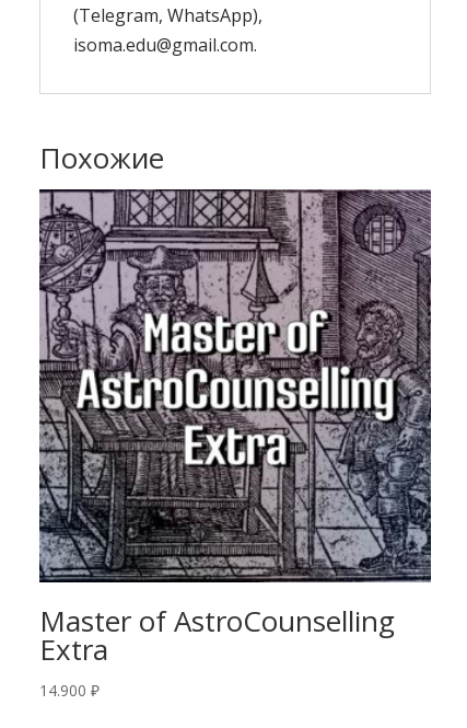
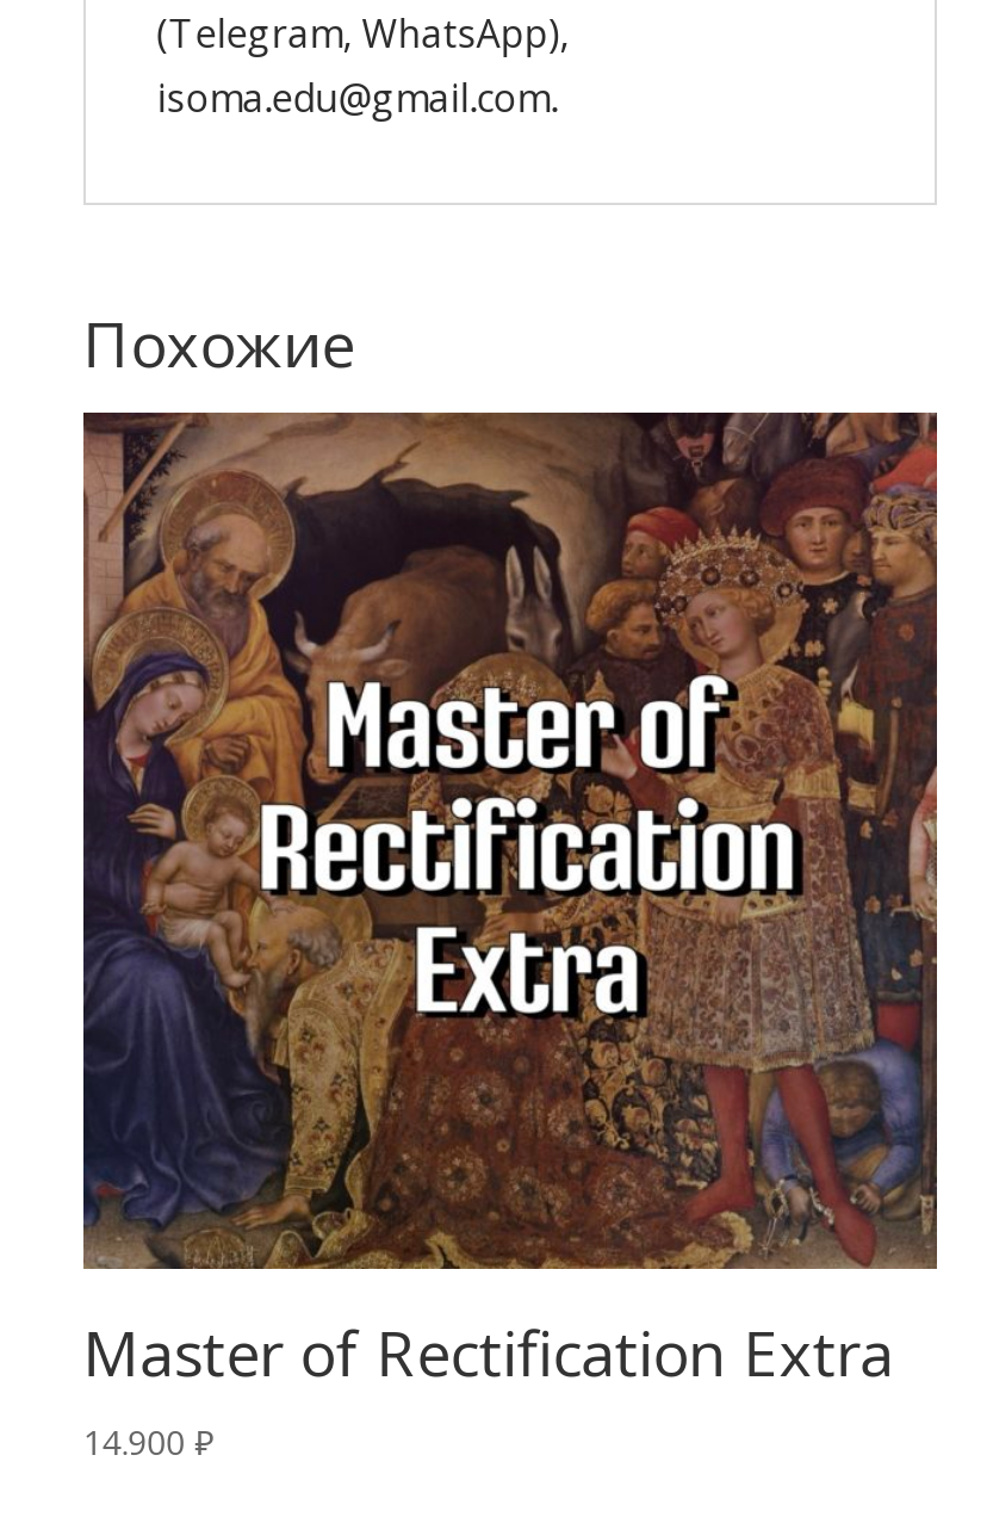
- [image]
- Master of AstroCounselling
- Extra
+ [image]
+ Master of Rectification Extra
